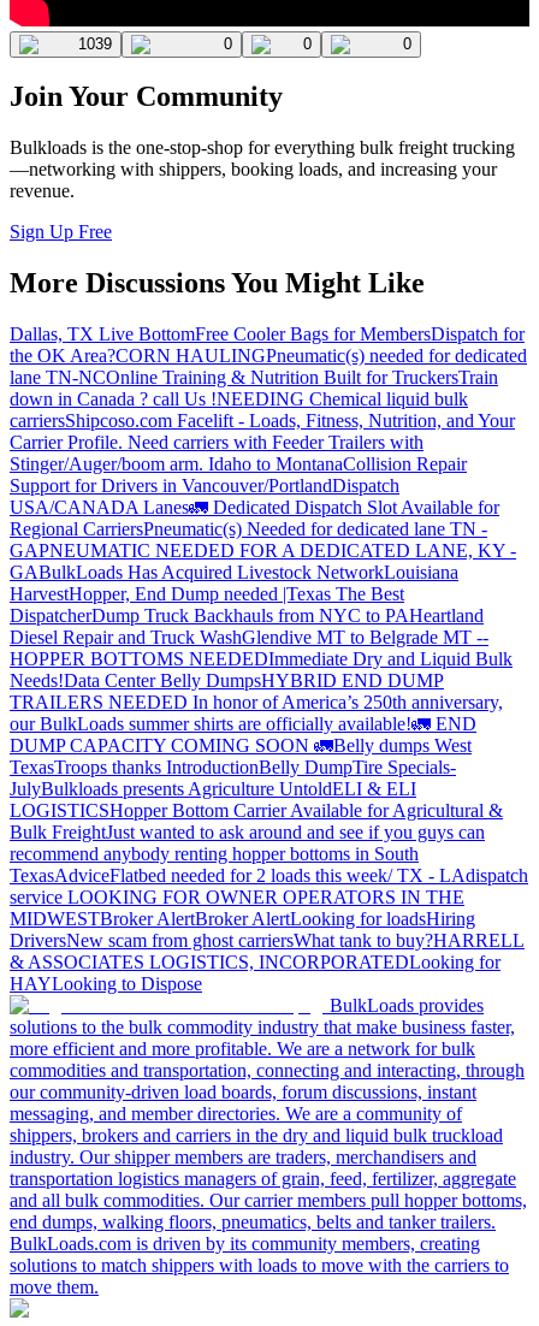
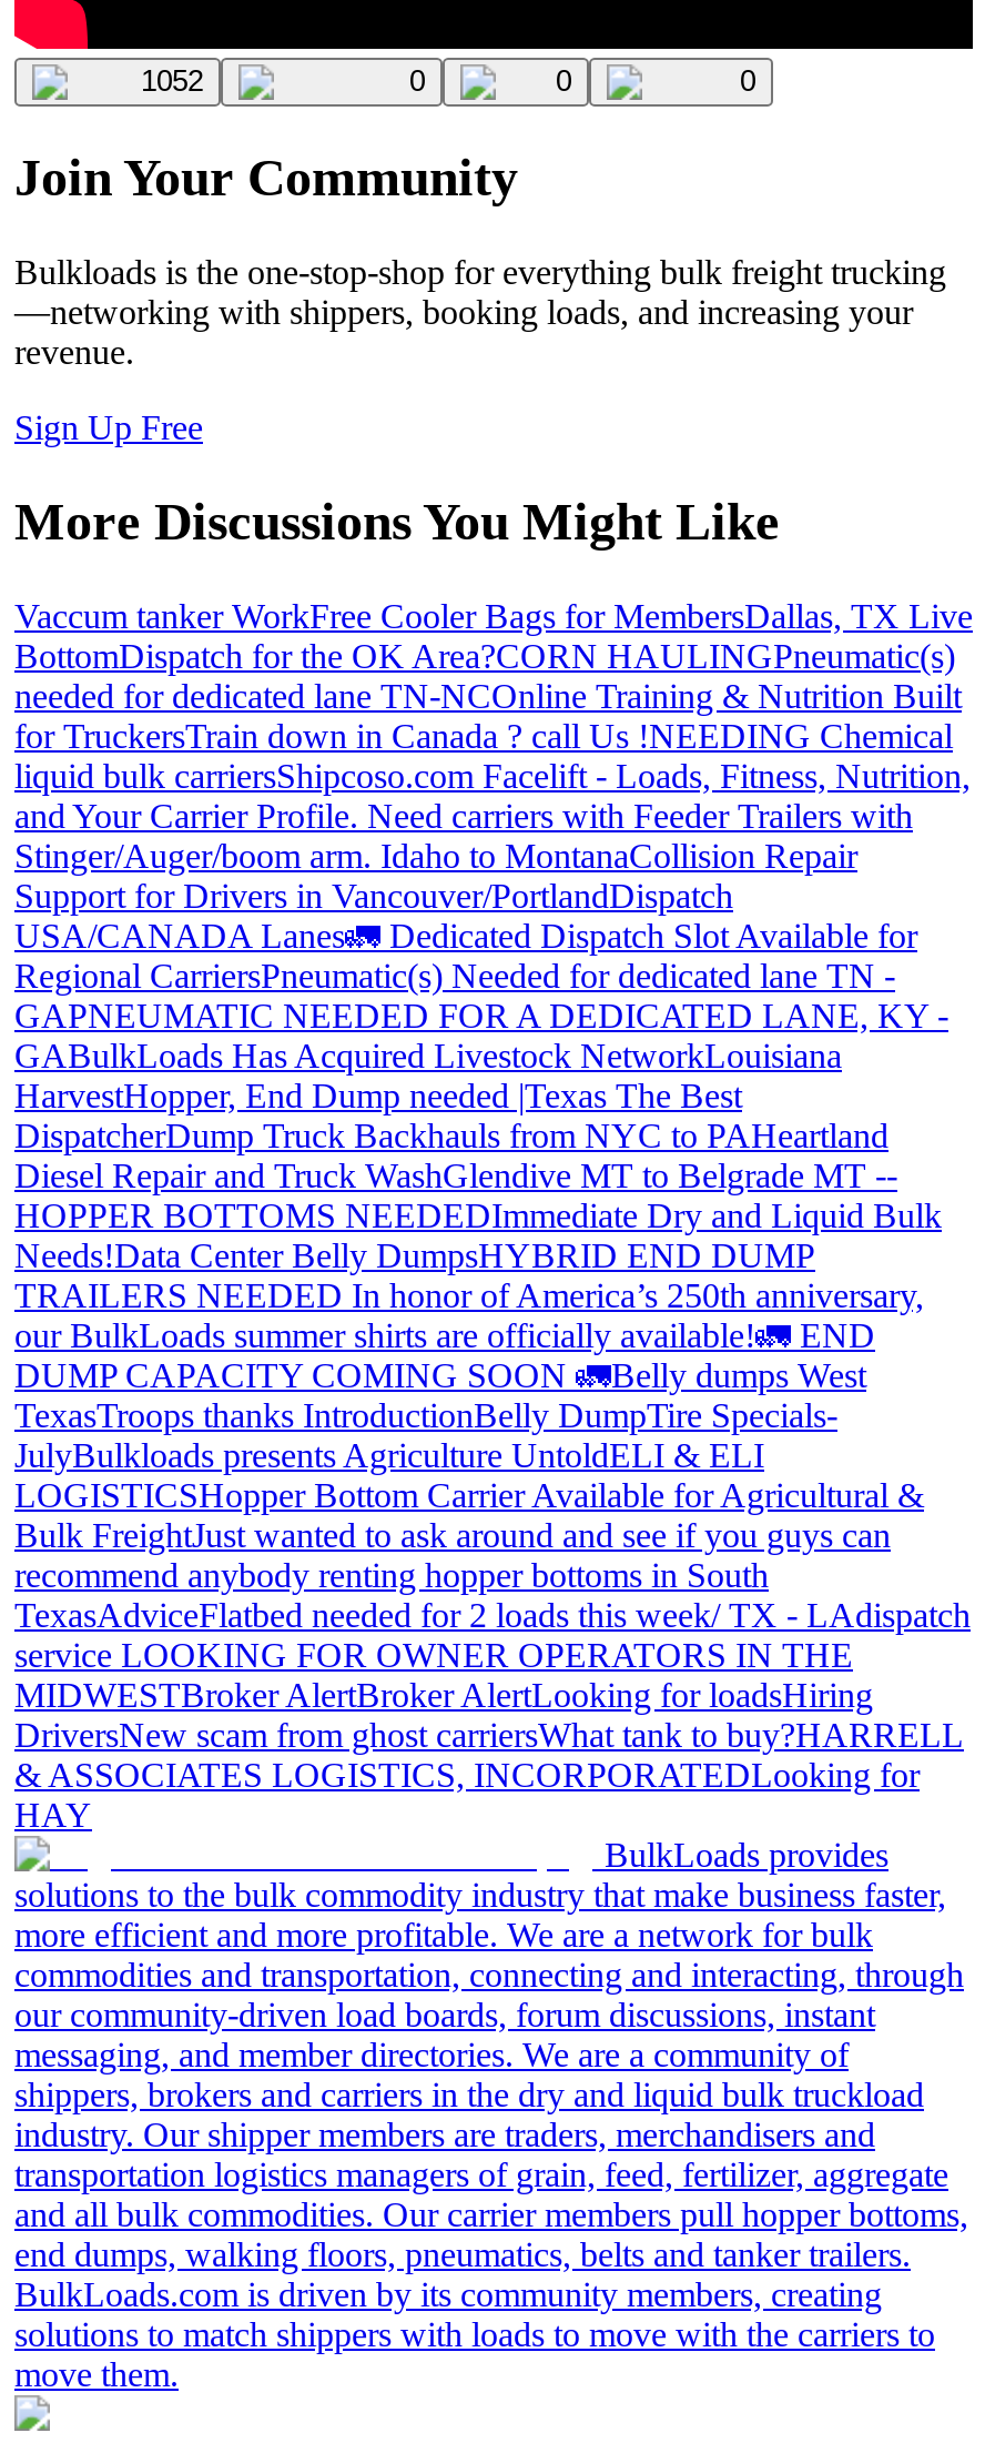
- 1039
+ 1052

- Dallas, TX Live BottomFree Cooler Bags for MembersDispatch for
- the OK Area?CORN HAULINGPneumatic(s) needed for dedicated
- lane TN-NCOnline Training & Nutrition Built for TruckersTrain
- down in Canada ? call Us ! NEEDING Chemical liquid bulk
- carriersShipcoso.com Facelift - Loads, Fitness, Nutrition, and Your
- Carrier Profile. Need carriers with Feeder Trailers with
+ Vaccum tanker WorkFree Cooler Bags for MembersDallas, TX Live
+ BottomDispatch for the OK Area?CORN HAULINGPneumatic(s)
+ needed for dedicated lane TN-NCOnline Training & Nutrition Built
+ for TruckersTrain down in Canada ? call Us ! NEEDING Chemical
+ liquid bulk carriersShipcoso.com Facelift - Loads, Fitness, Nutrition,
+ and Your Carrier Profile. Need carriers with Feeder Trailers with

- HAYLooking to Dispose
+ HAY
